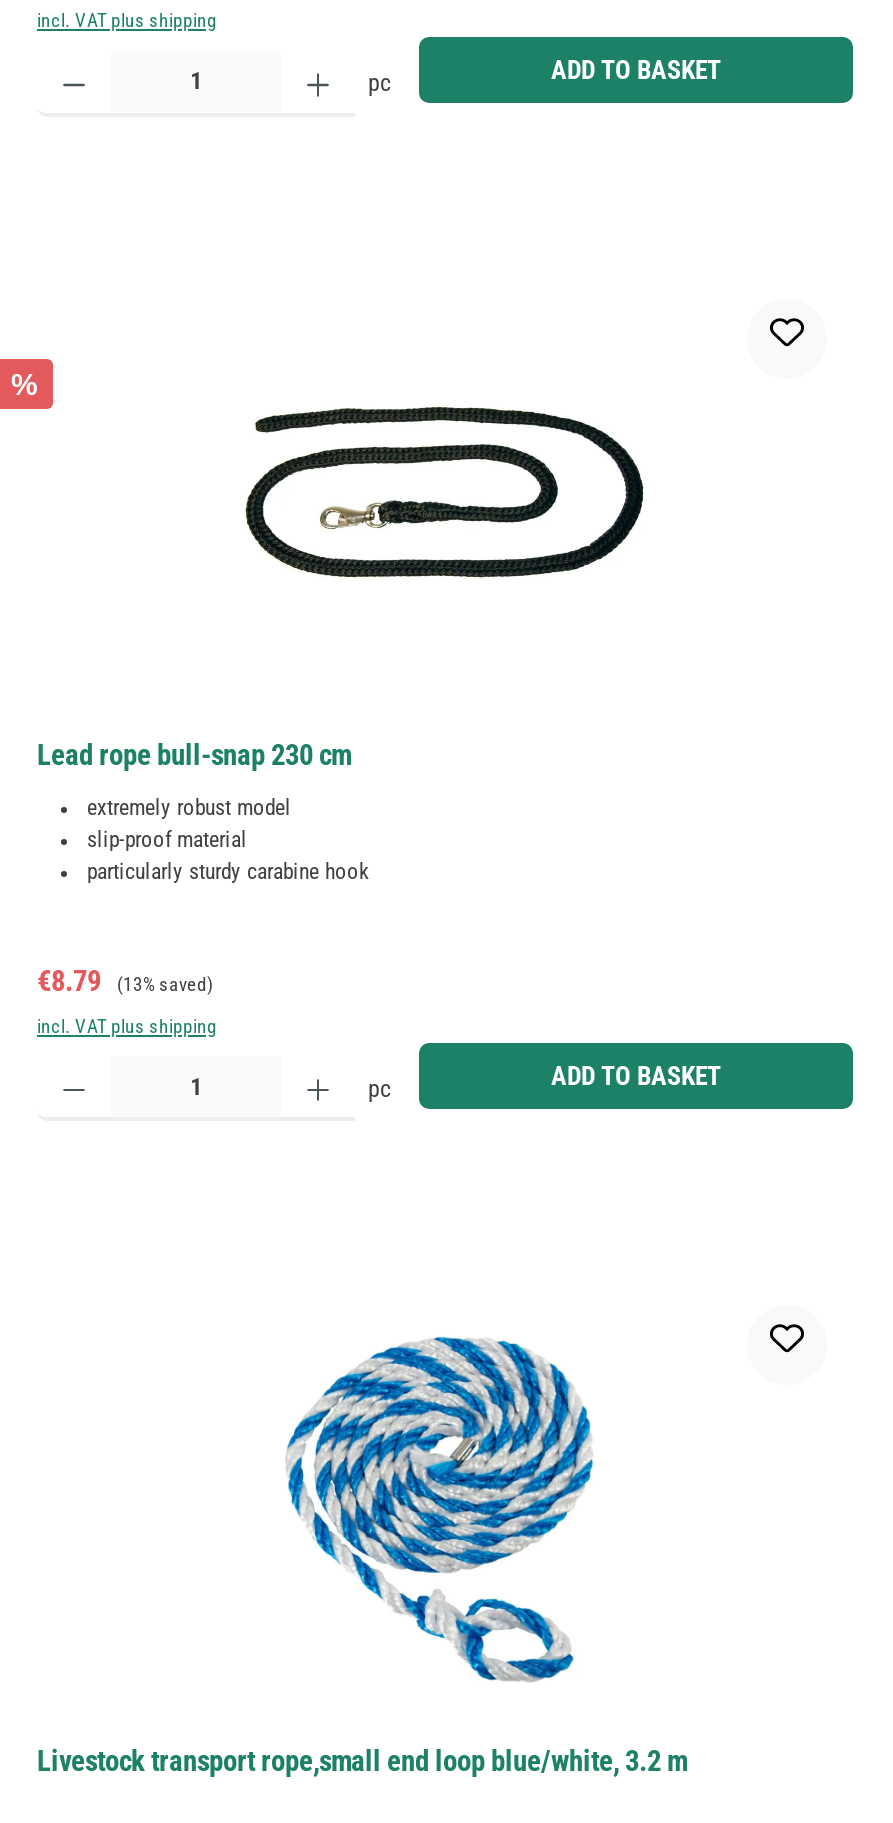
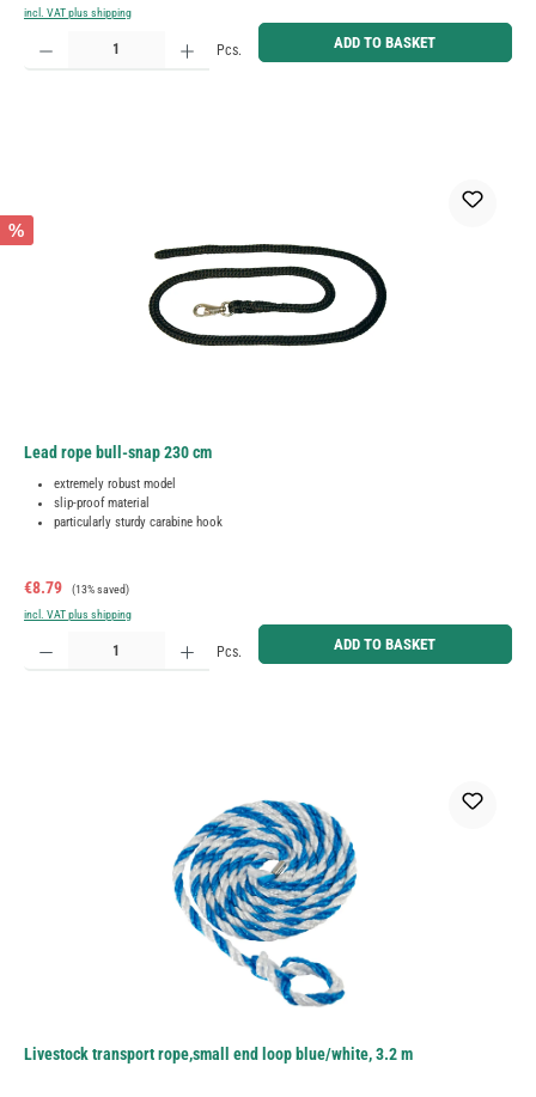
- pc
+ Pcs.

- pc
+ Pcs.
